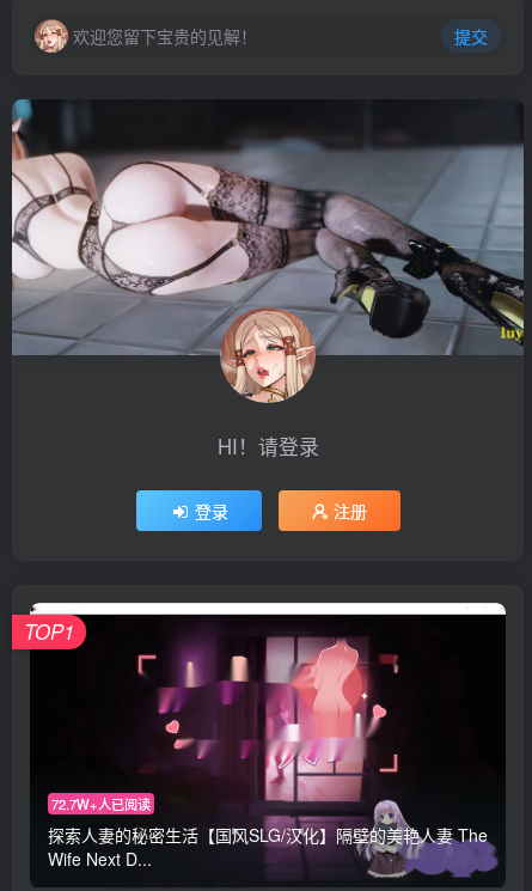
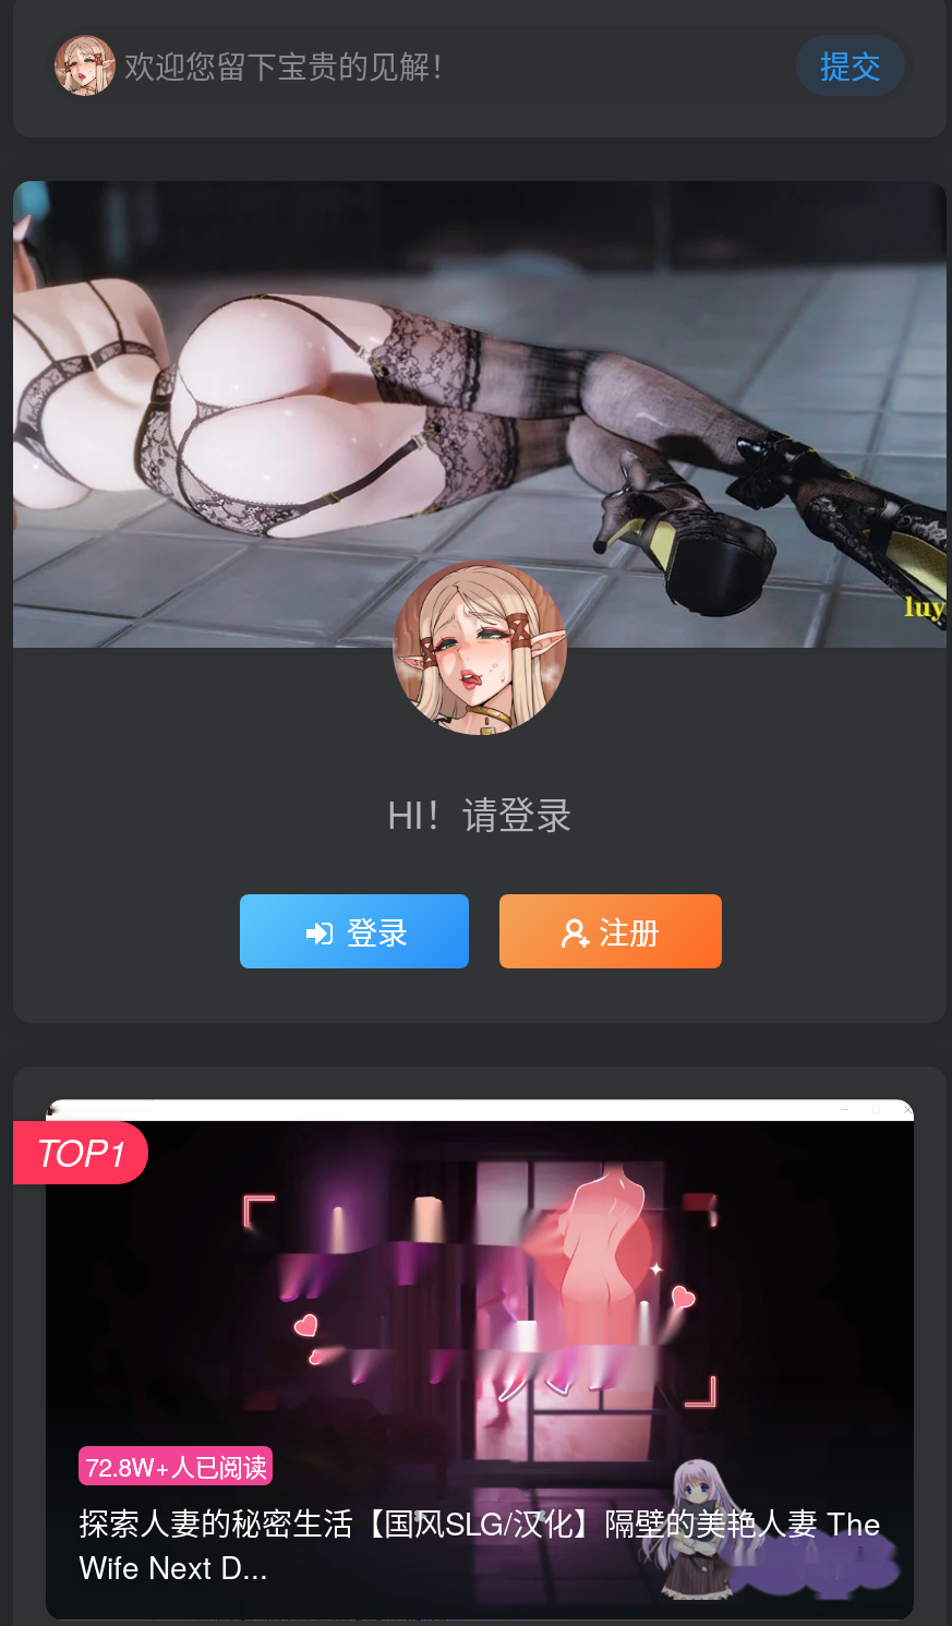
- 72.7W+人已阅读
+ 72.8W+人已阅读
